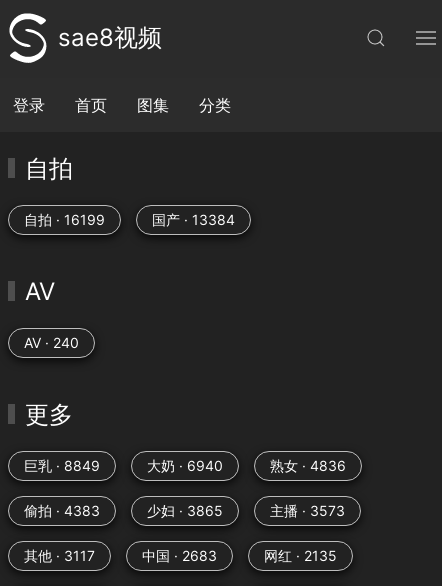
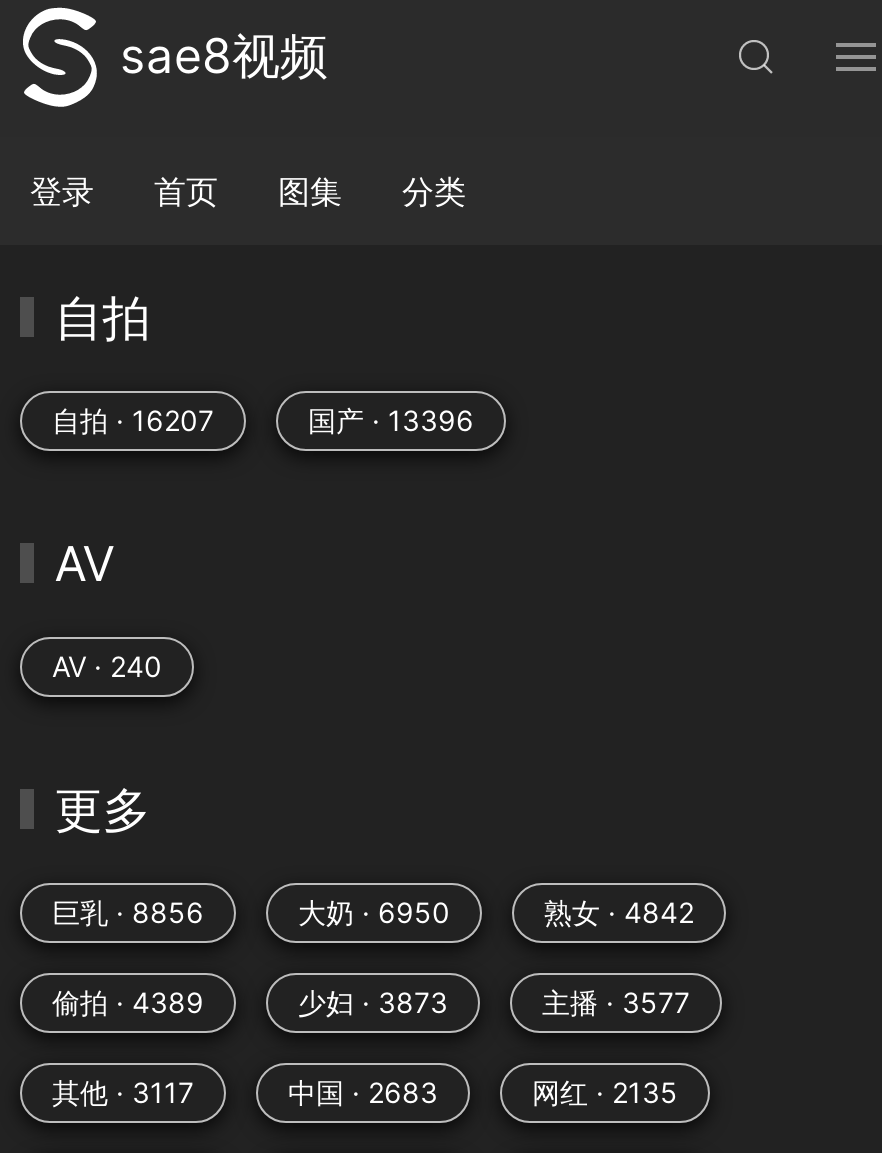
- 自拍 · 16199
+ 自拍 · 16207

- 国产 · 13384
+ 国产 · 13396

- 巨乳 · 8849
+ 巨乳 · 8856

- 大奶 · 6940
+ 大奶 · 6950

- 熟女 · 4836
+ 熟女 · 4842

- 偷拍 · 4383
+ 偷拍 · 4389

- 少妇 · 3865
+ 少妇 · 3873

- 主播 · 3573
+ 主播 · 3577
